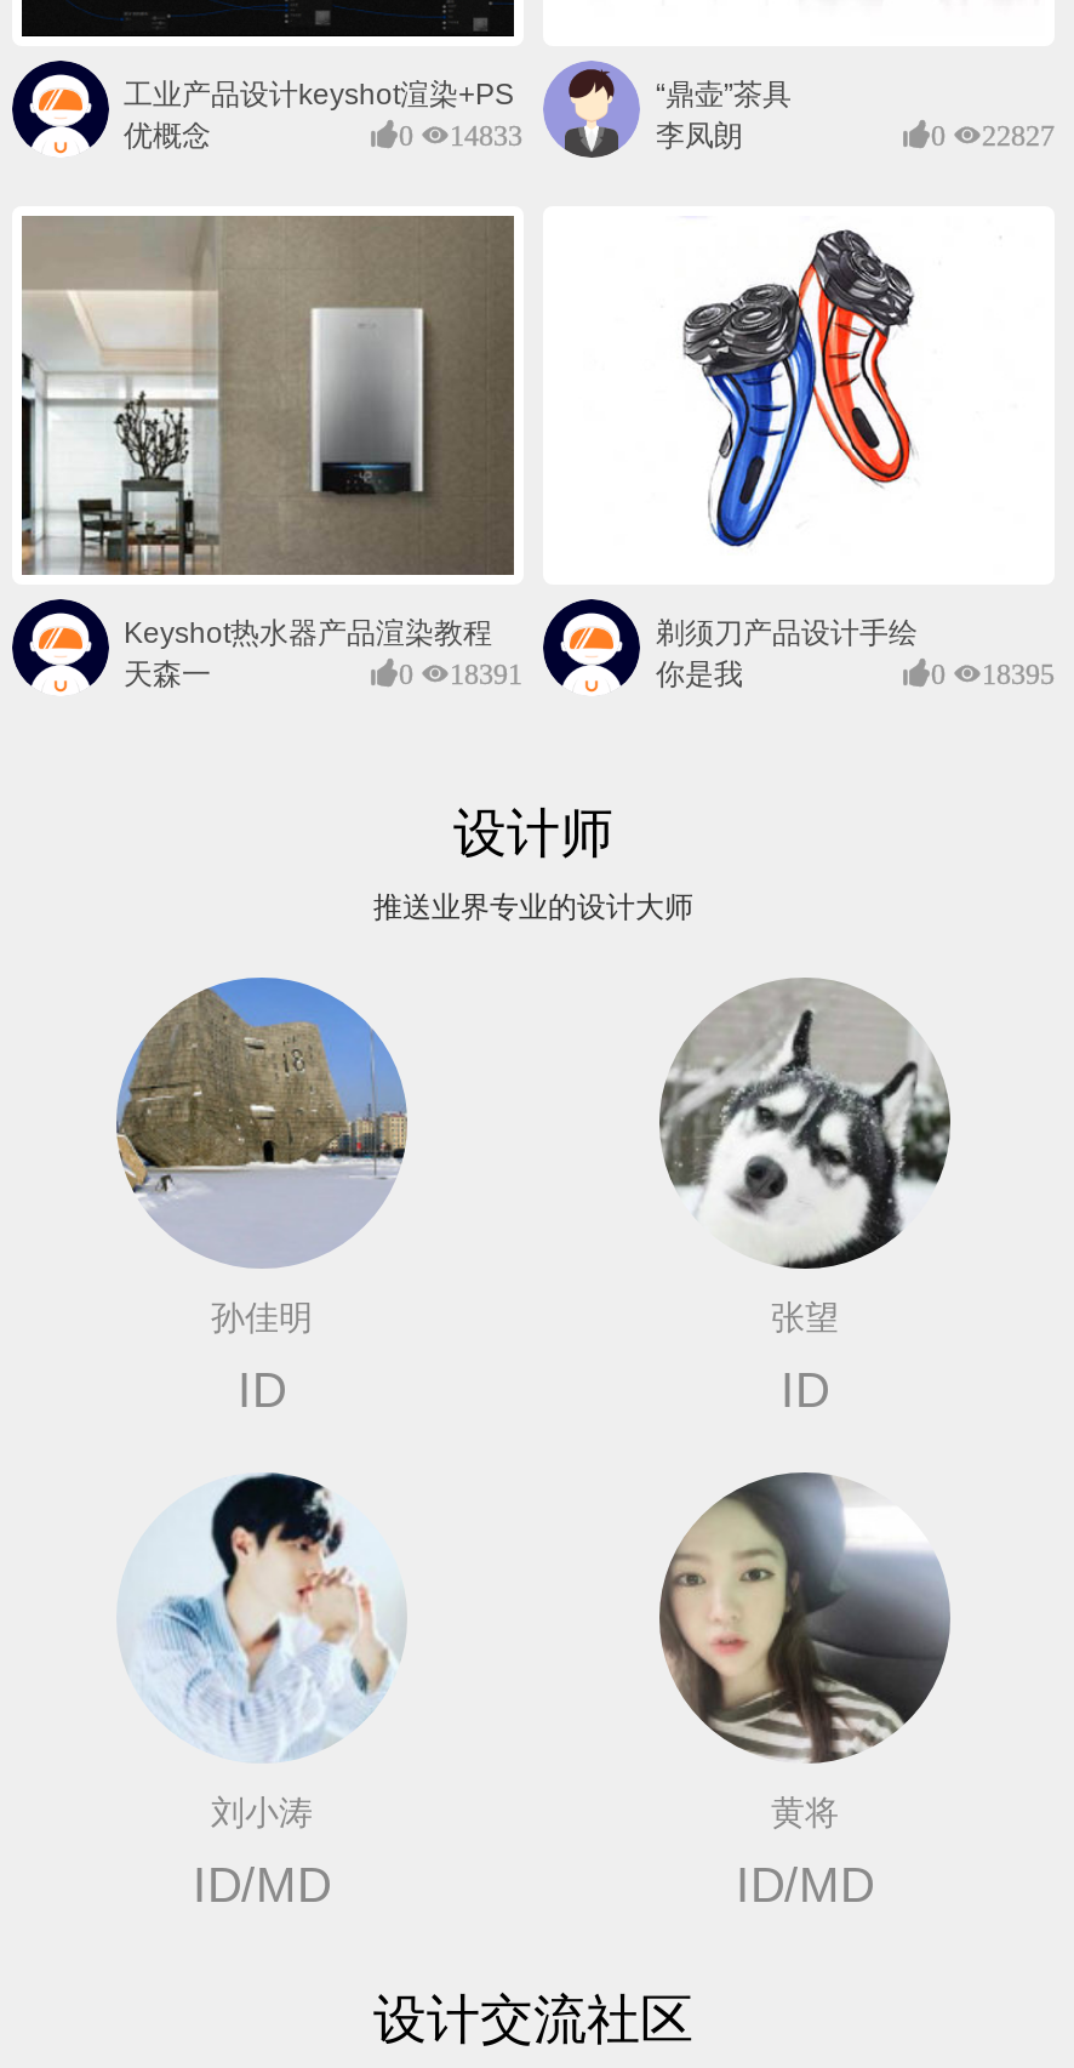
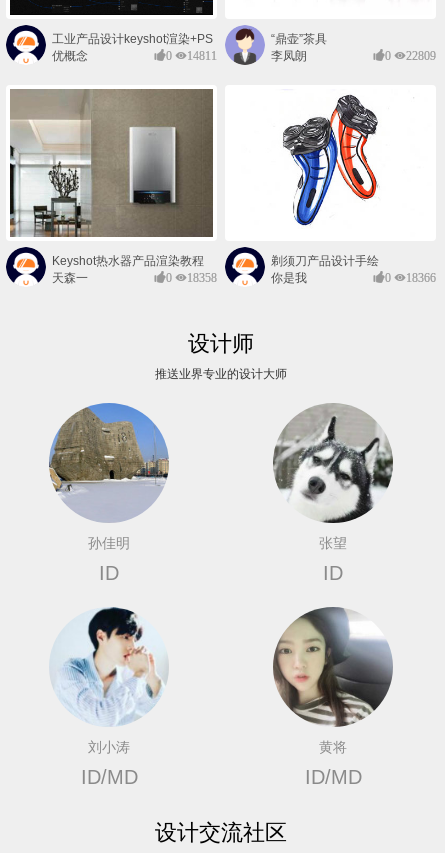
- 0 14833
+ 0 14811

- 0 22827
+ 0 22809

- 0 18391
+ 0 18358

- 0 18395
+ 0 18366
